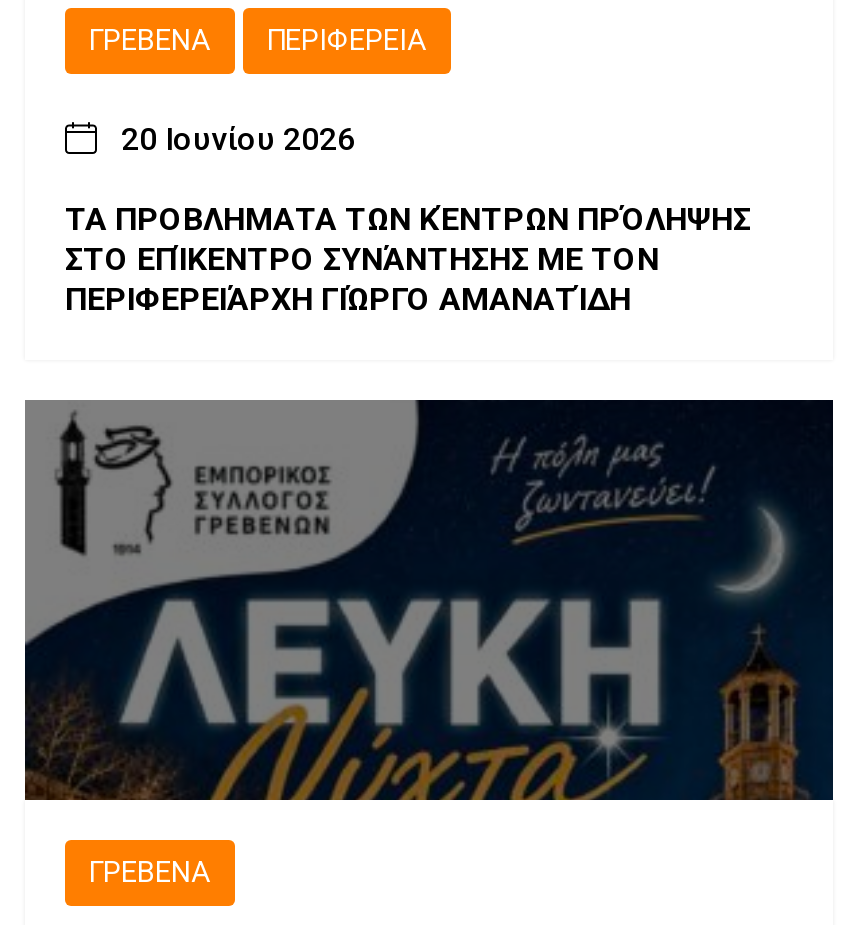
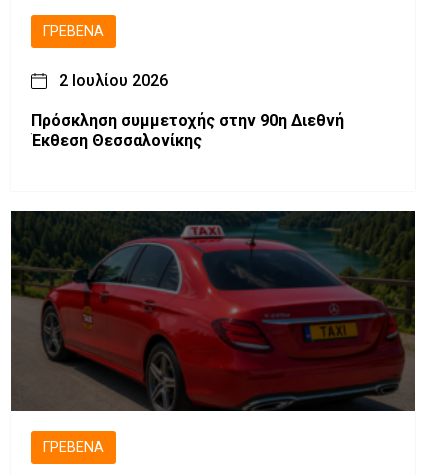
- ΠΕΡΙΦΈΡΕΙΑ
- 20 Ιουνίου 2026
- ΤΑ ΠΡΟΒΛΗΜΑΤΑ ΤΩΝ ΚΈΝΤΡΩΝ ΠΡΌΛΗΨΗΣ
- ΣΤΟ ΕΠΊΚΕΝΤΡΟ ΣΥΝΆΝΤΗΣΗΣ ΜΕ ΤΟΝ
- ΠΕΡΙΦΕΡΕΙΆΡΧΗ ΓΙΏΡΓΟ ΑΜΑΝΑΤΊΔΗ
+ 2 Ιουλίου 2026
+ Πρόσκληση συμμετοχής στην 90η Διεθνή
+ Έκθεση Θεσσαλονίκης

- [image]
+ [image]
